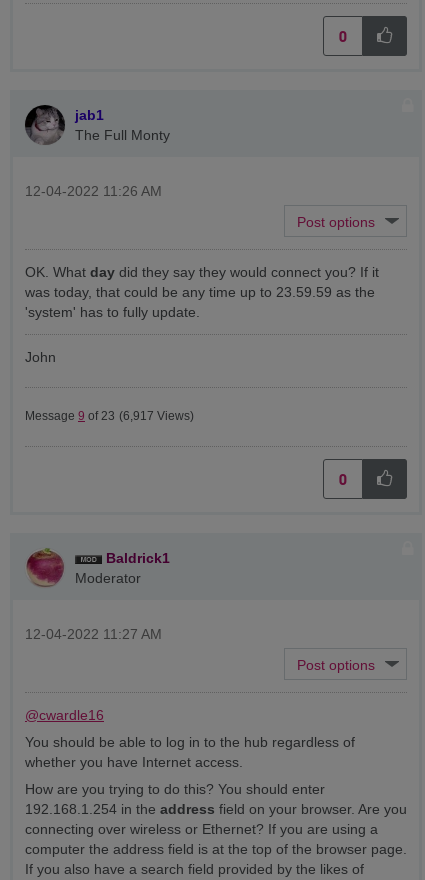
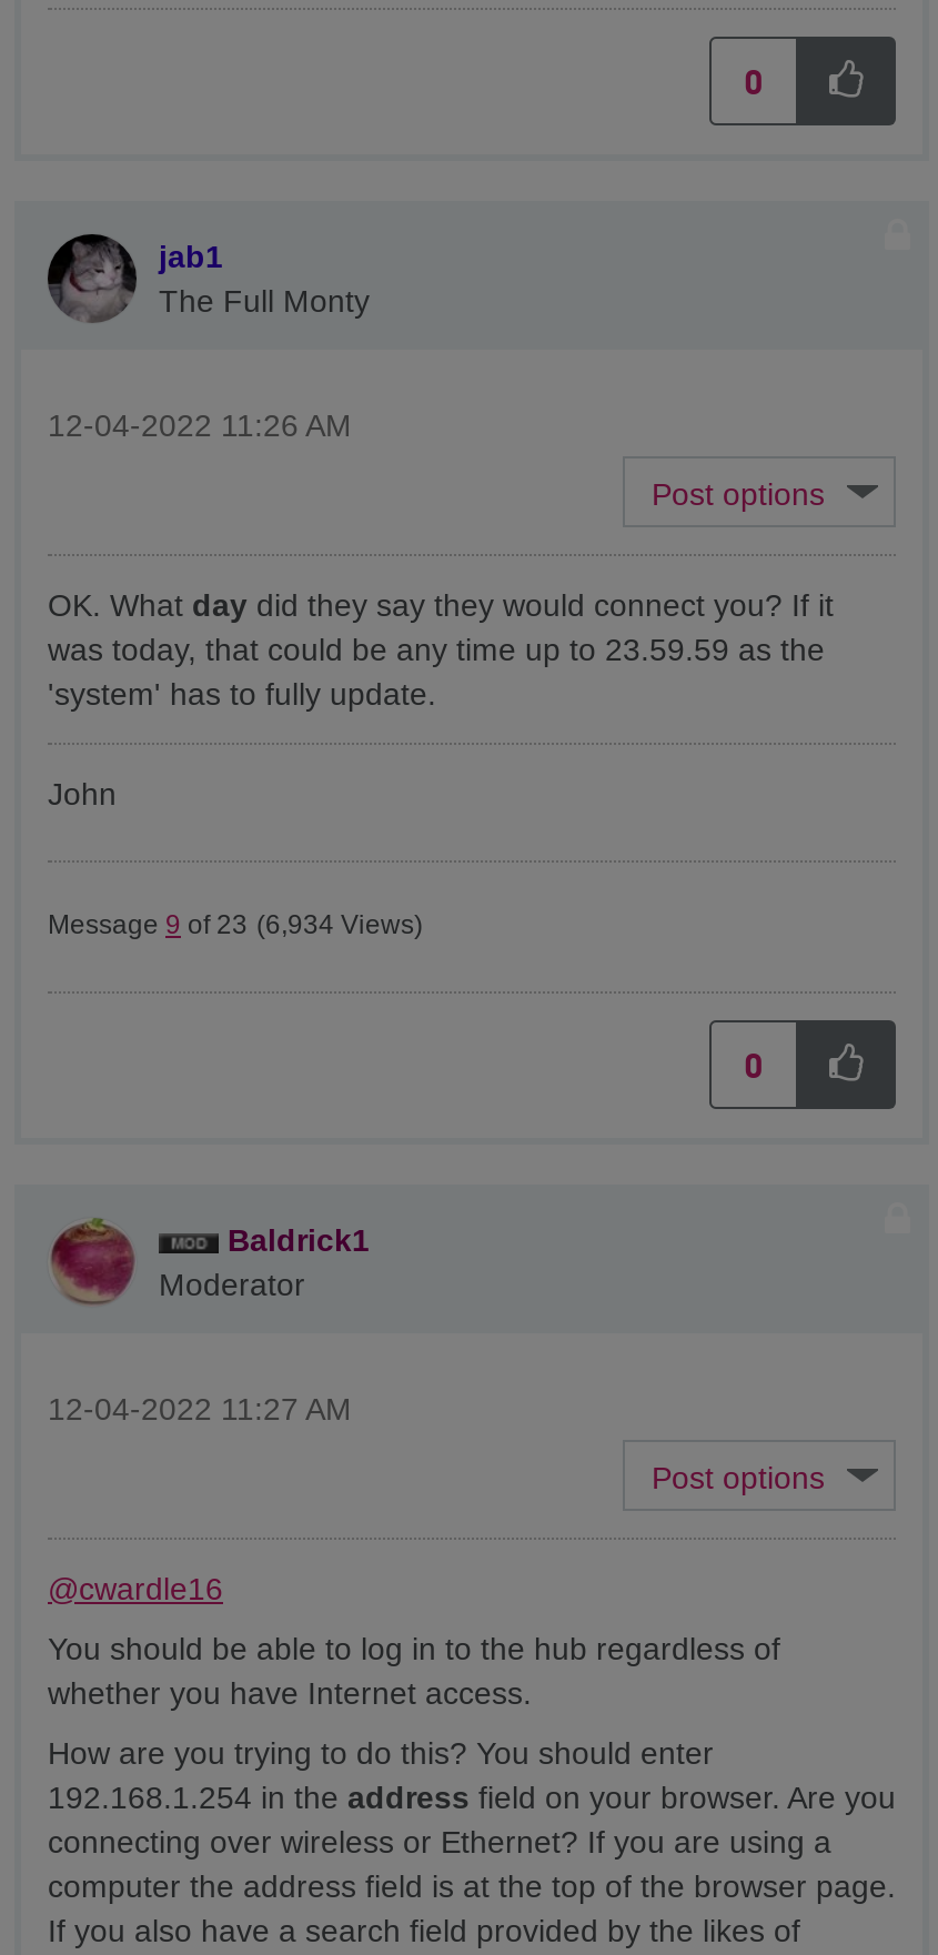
- Message 9 of 23 (6,917 Views)
+ Message 9 of 23 (6,934 Views)
